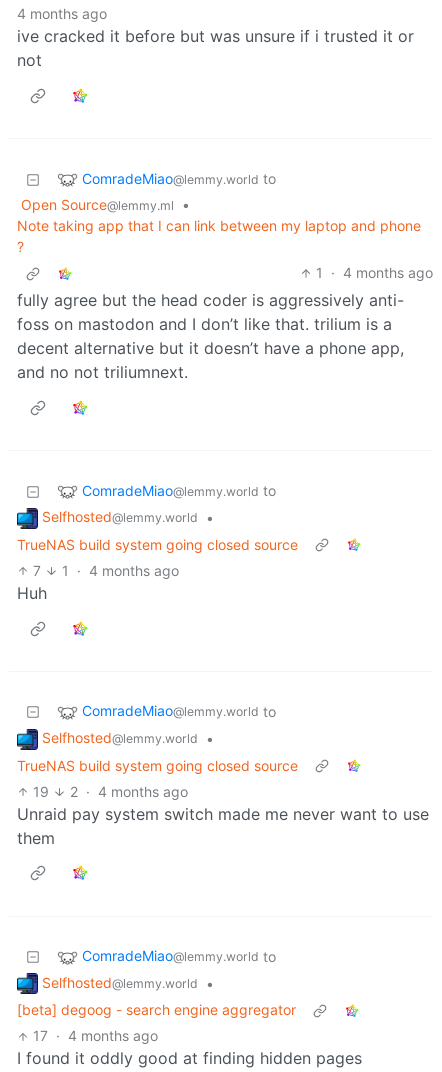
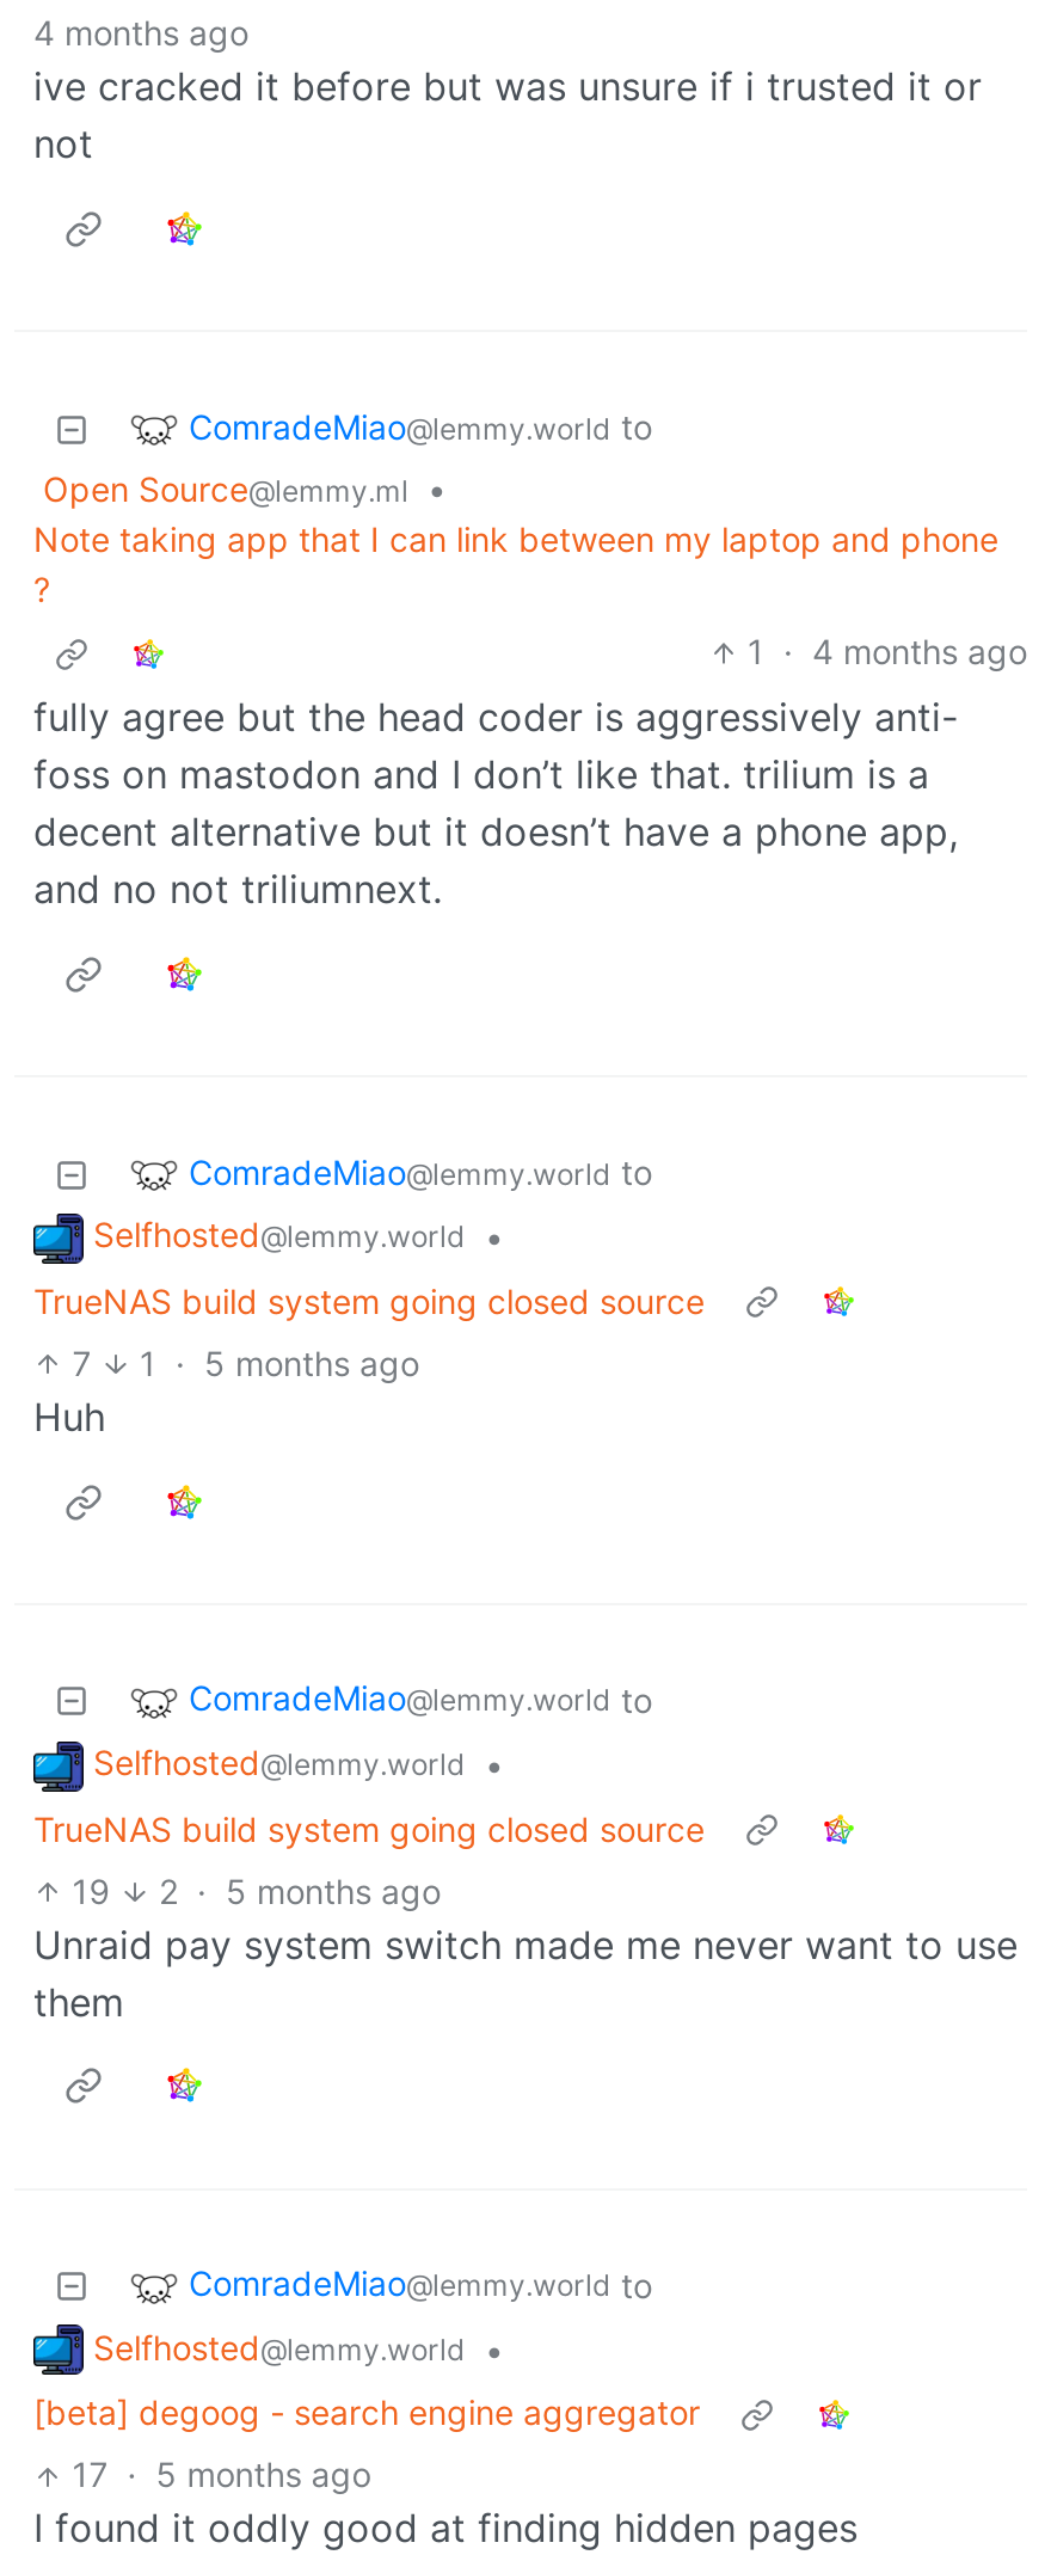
- 7 1 · 4 months ago
+ 7 1 · 5 months ago

- 19 2 · 4 months ago
+ 19 2 · 5 months ago

- 17 · 4 months ago
+ 17 · 5 months ago
